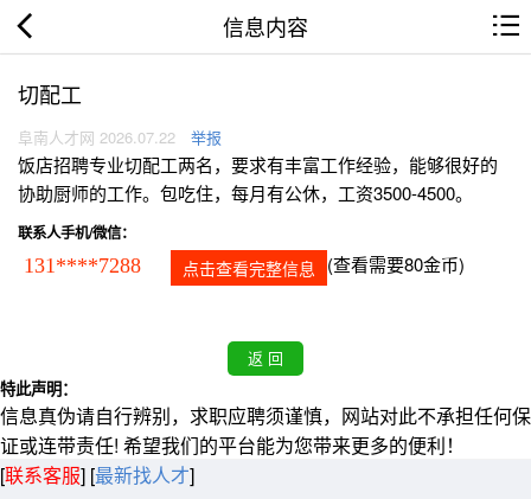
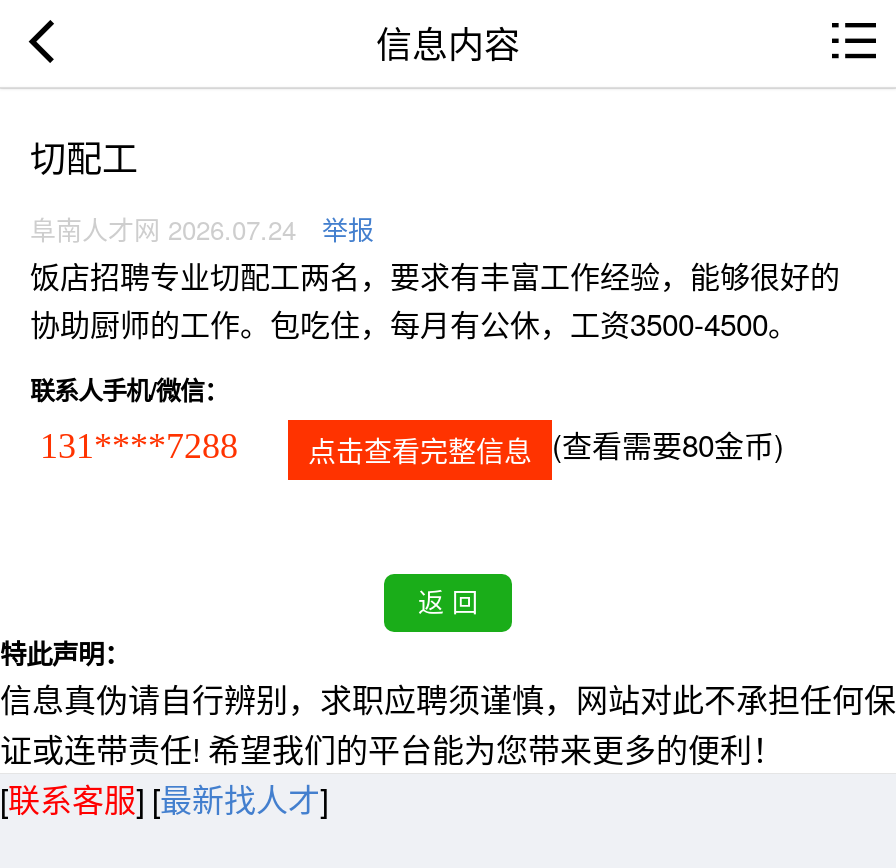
- 阜南人才网 2026.07.22 举报
+ 阜南人才网 2026.07.24 举报
